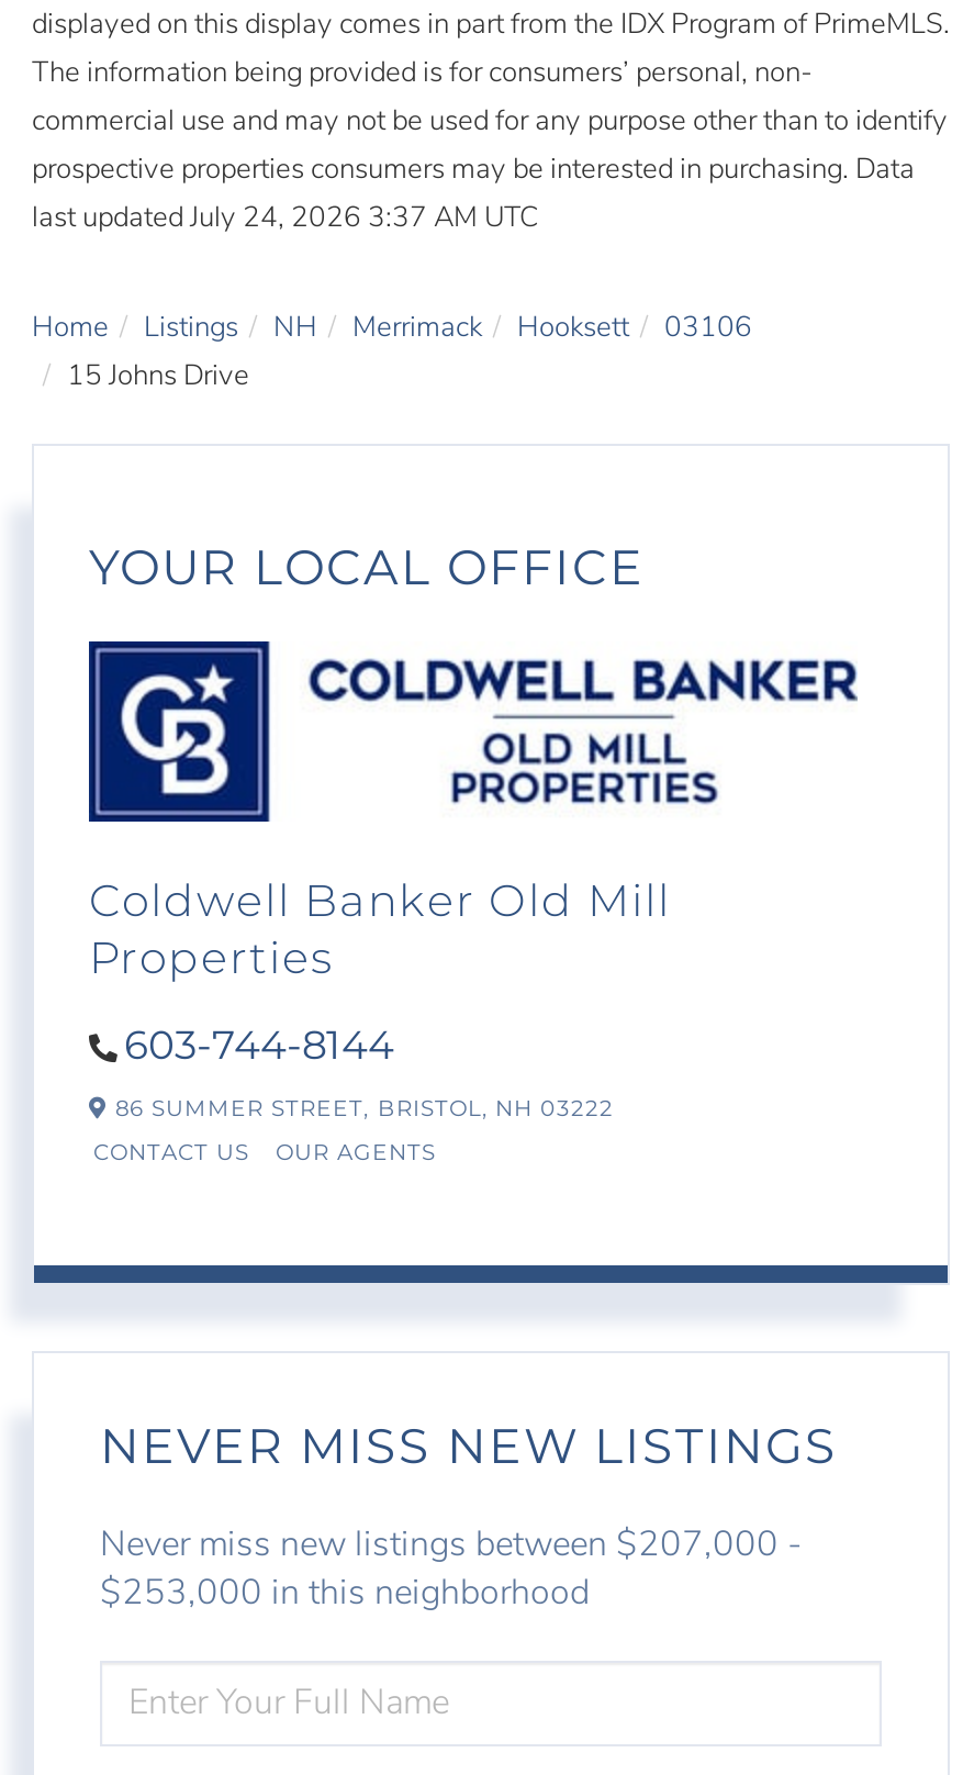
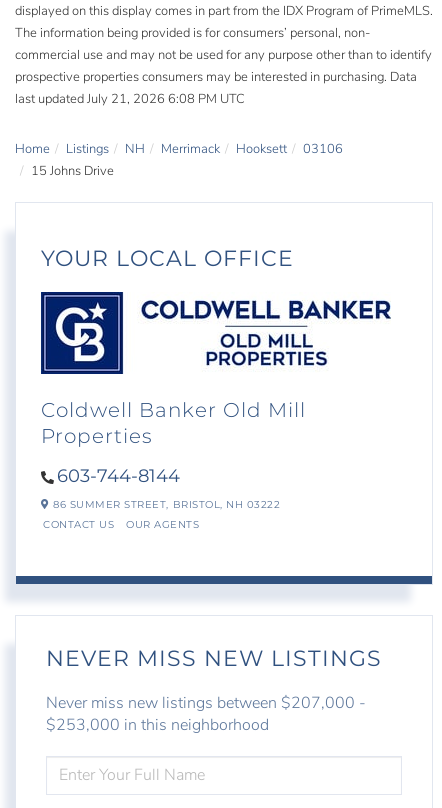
- last updated July 24, 2026 3:37 AM UTC
+ last updated July 21, 2026 6:08 PM UTC
